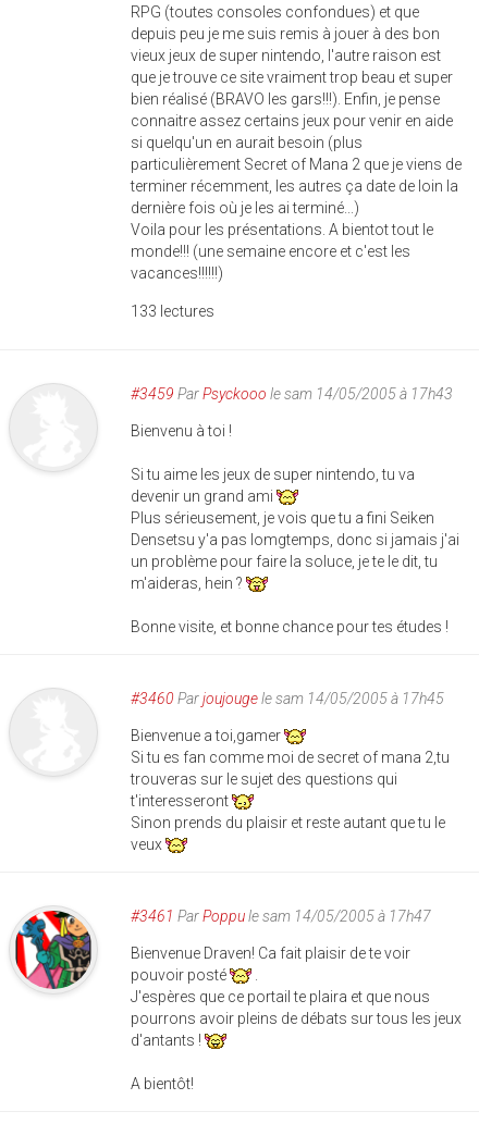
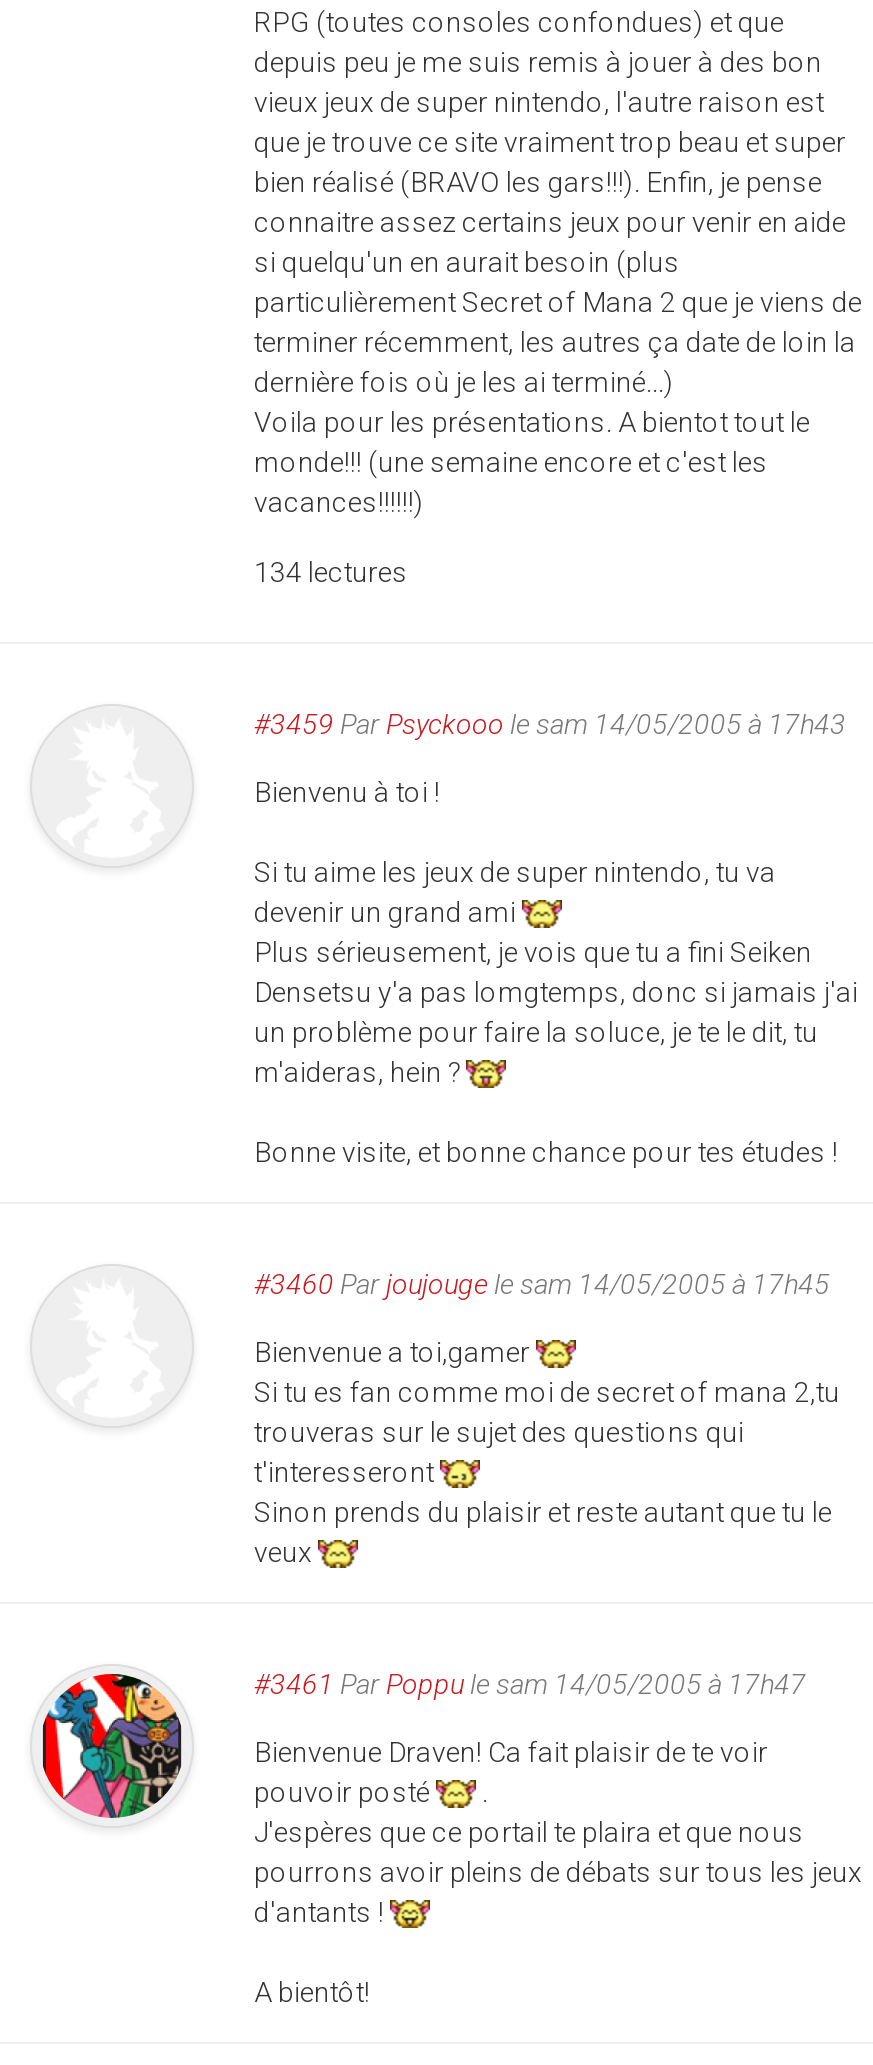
- 133 lectures
+ 134 lectures
